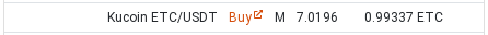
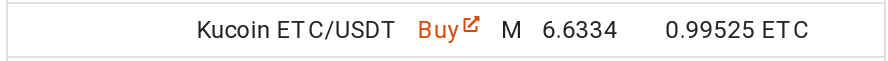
- 7.0196
+ 6.6334

- 0.99337 ETC
+ 0.99525 ETC
